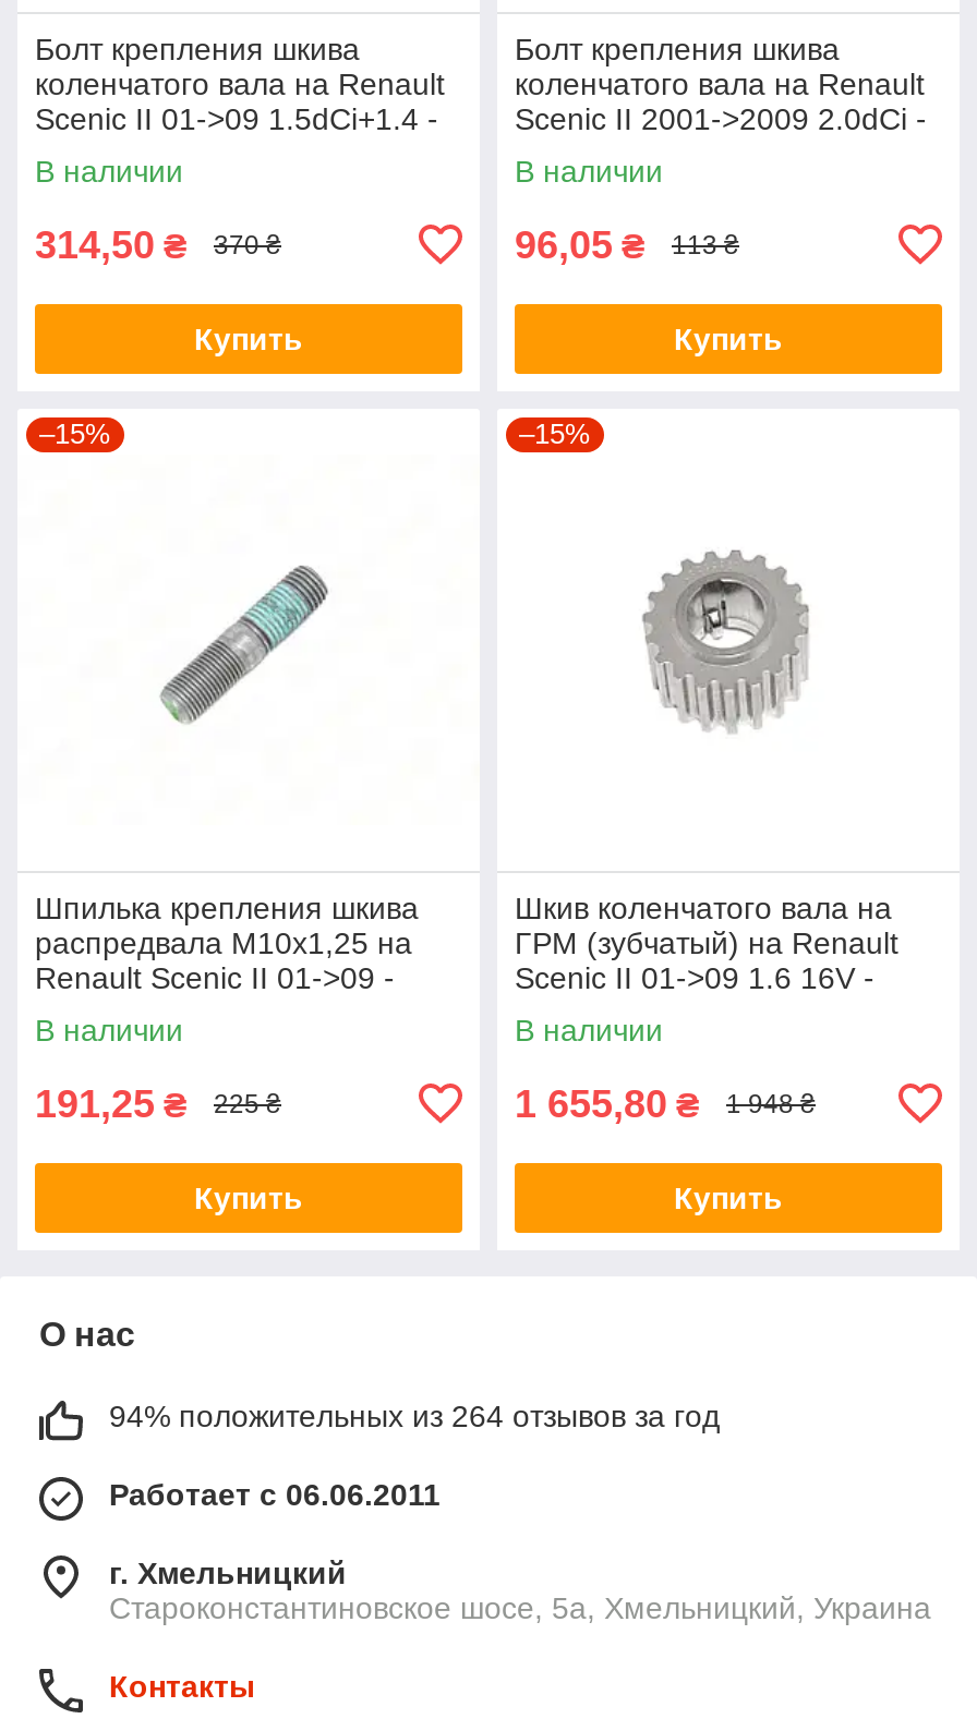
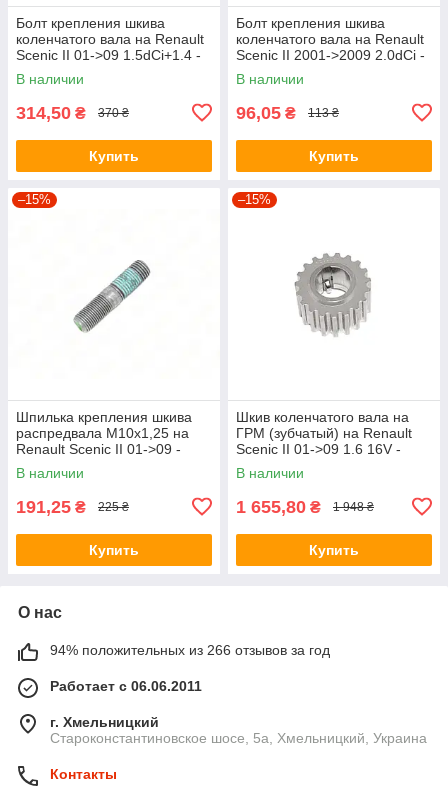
- 94% положительных из 264 отзывов за год
+ 94% положительных из 266 отзывов за год
